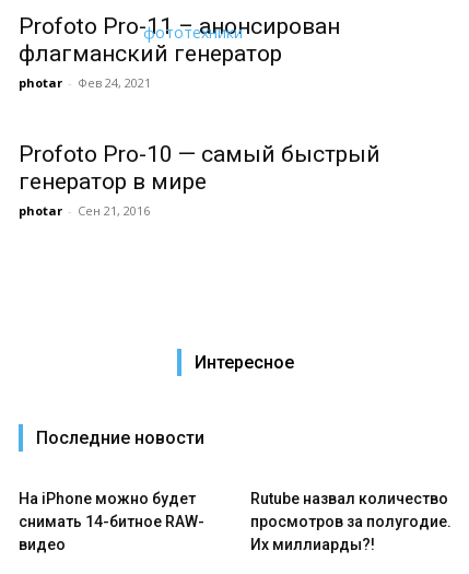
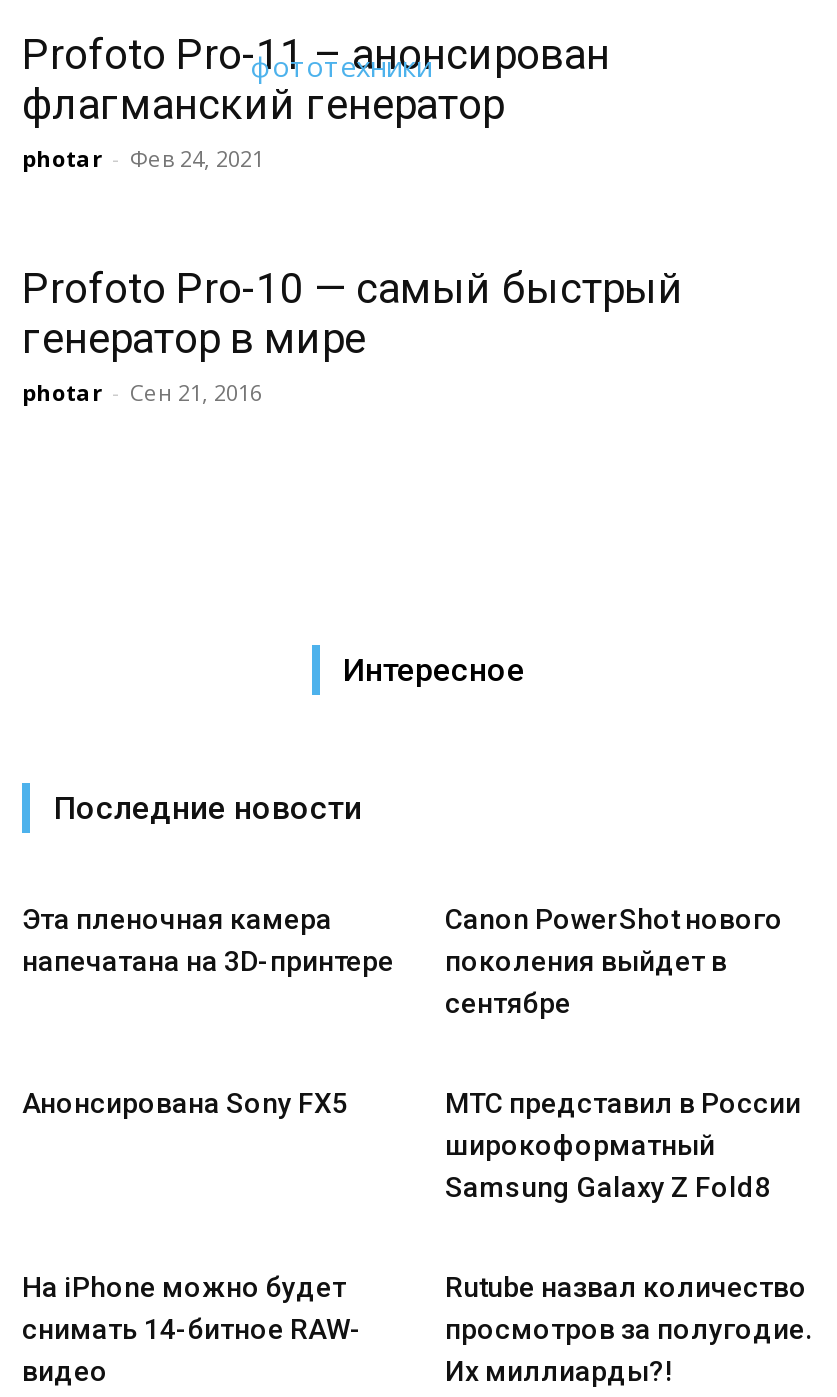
+ Эта пленочная камера
+ напечатана на 3D-принтере

+ Canon PowerShot нового
+ поколения выйдет в
+ сентябре
+ Анонсирована Sony FX5
+ МТС представил в России
+ широкоформатный
+ Samsung Galaxy Z Fold8
